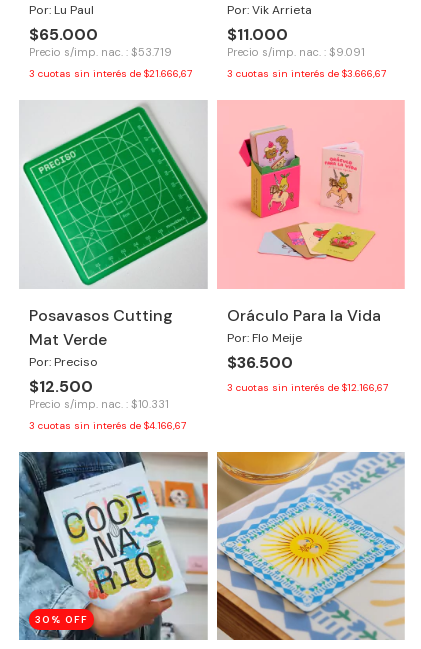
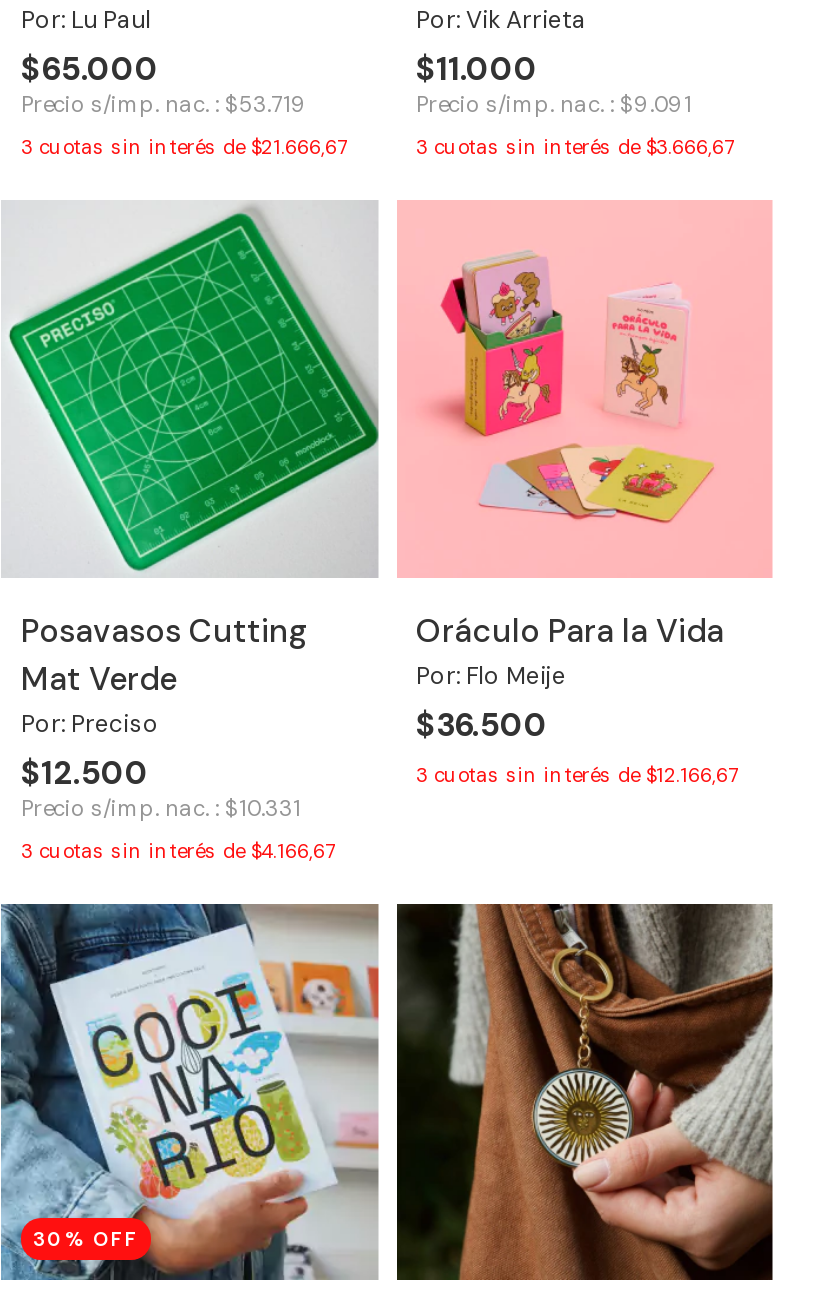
- [image]
+ [image]
